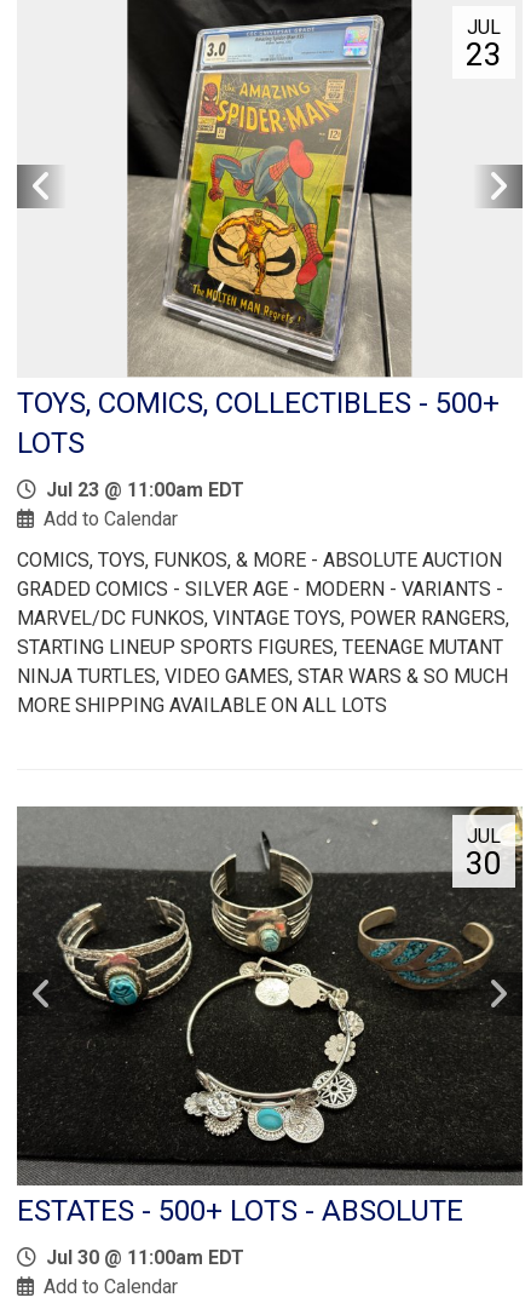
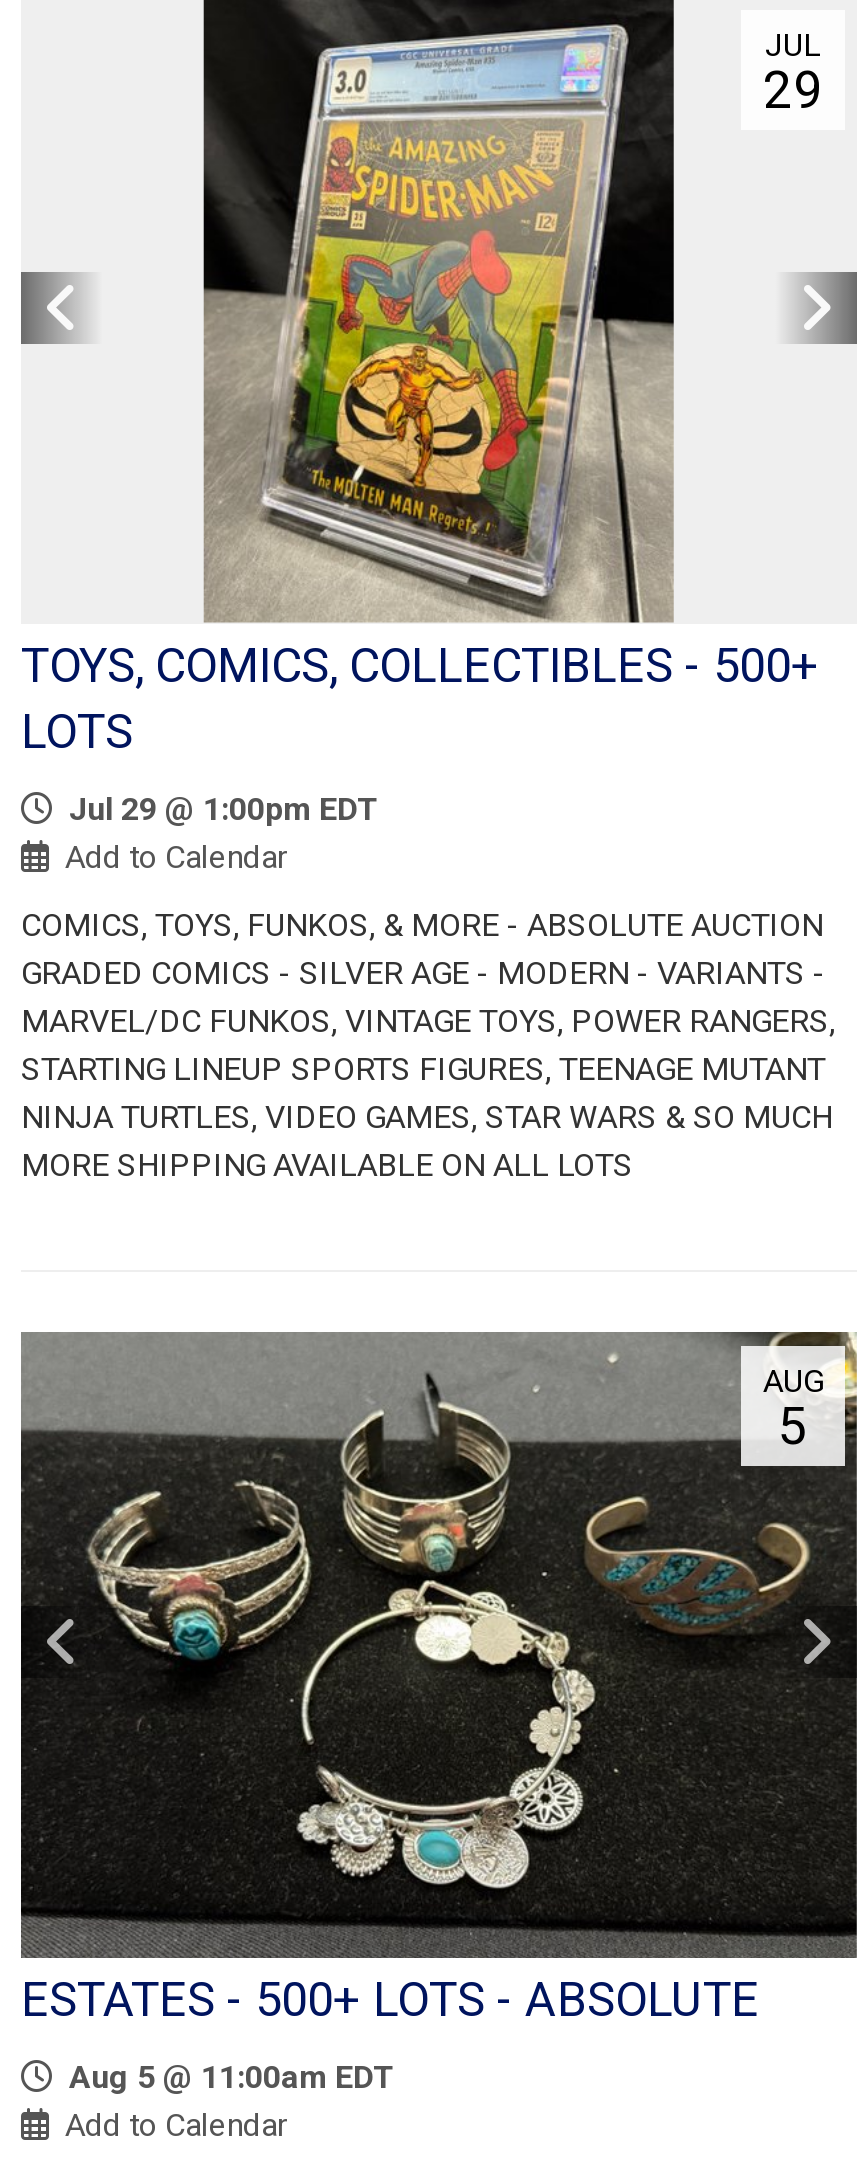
- 23
+ 29

- Jul 23 @ 11:00am EDT
+ Jul 29 @ 1:00pm EDT

- JUL
- 30
+ AUG
+ 5

- Jul 30 @ 11:00am EDT
+ Aug 5 @ 11:00am EDT
